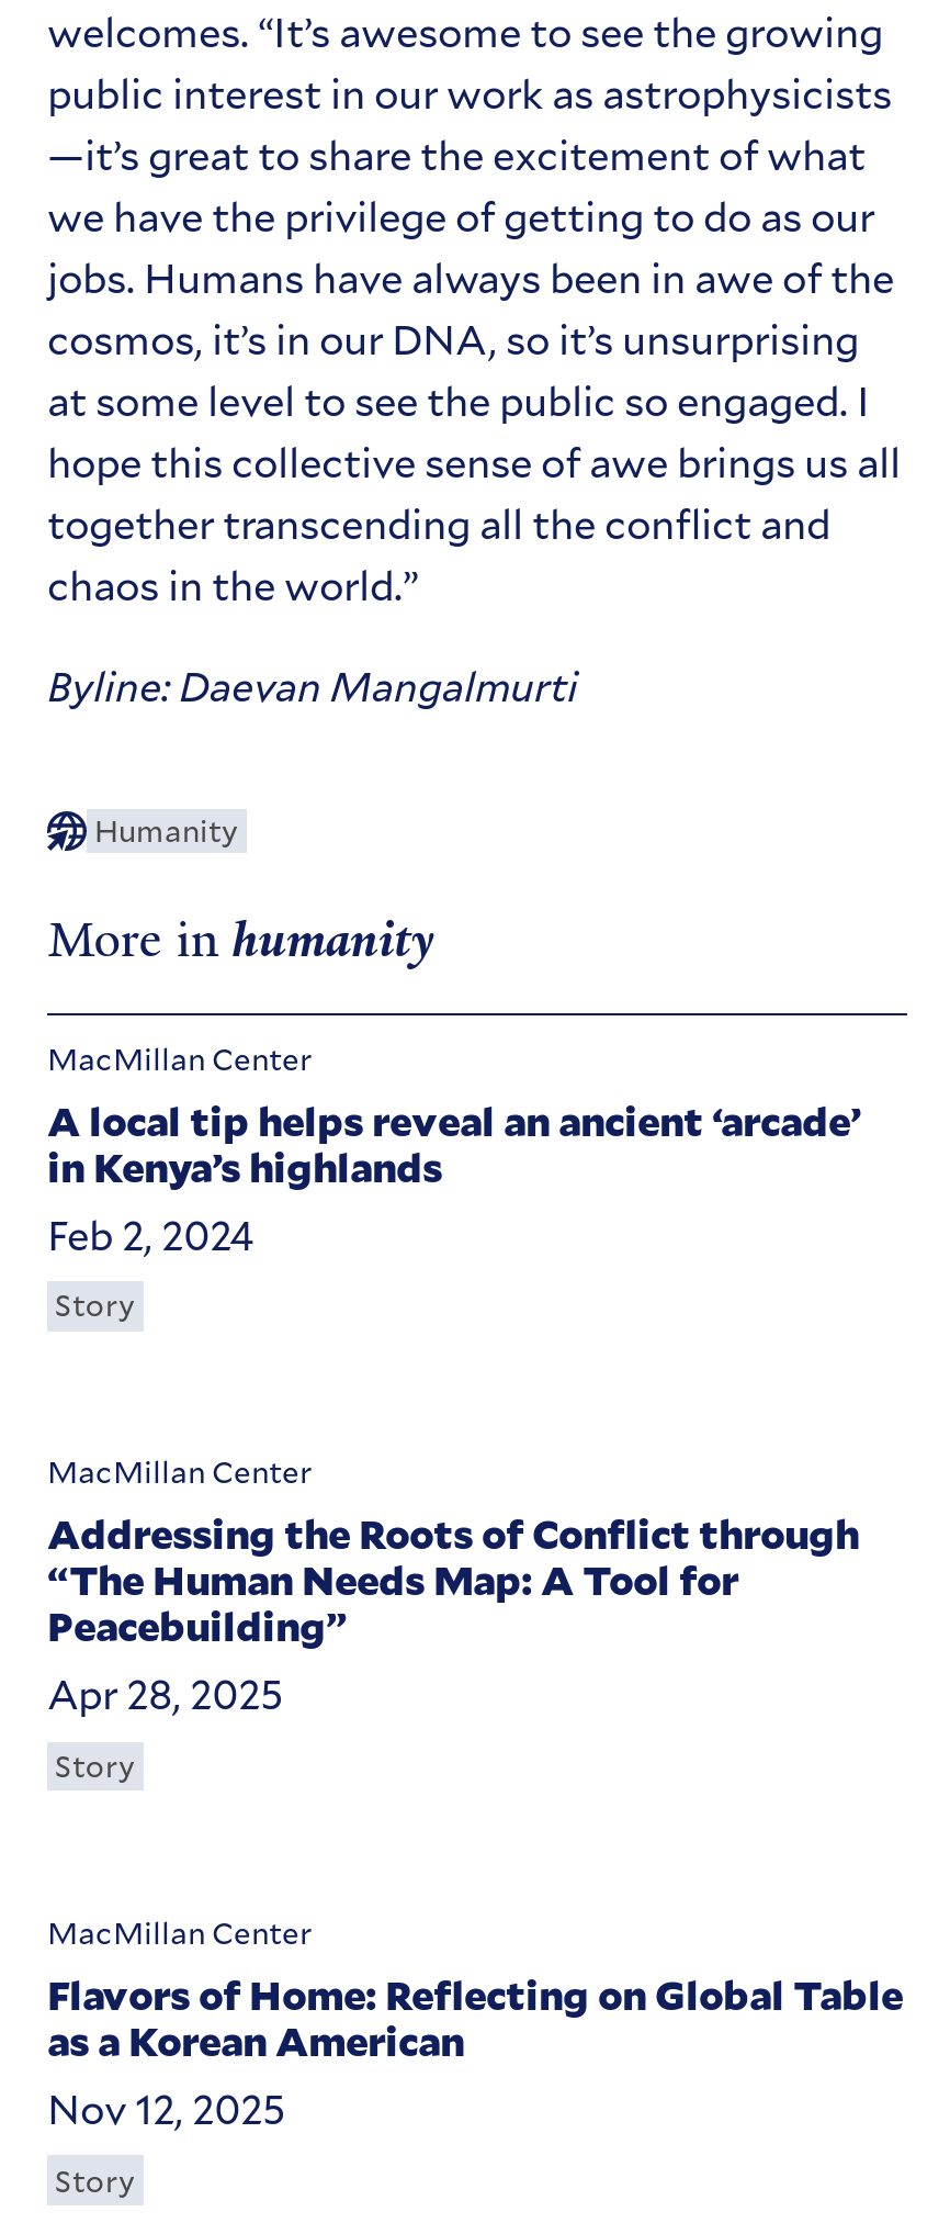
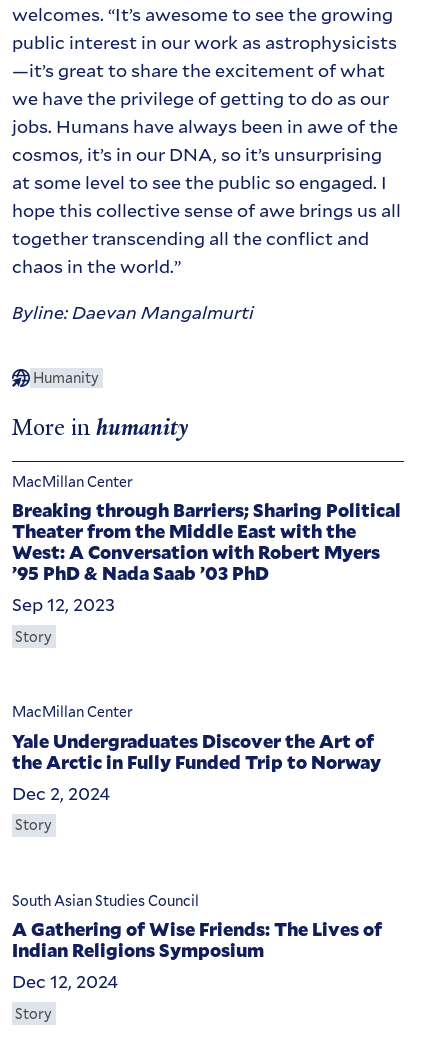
- A local tip helps reveal an ancient ‘arcade’
- in Kenya’s highlands
- Feb 2, 2024
+ Breaking through Barriers; Sharing Political
+ Theater from the Middle East with the
+ West: A Conversation with Robert Myers
+ ’95 PhD & Nada Saab ’03 PhD
+ Sep 12, 2023

moved down: Story | MacMillan Center

- Addressing the Roots of Conflict through
- “The Human Needs Map: A Tool for
- Peacebuilding”
- Apr 28, 2025
+ Yale Undergraduates Discover the Art of
+ the Arctic in Fully Funded Trip to Norway
+ Dec 2, 2024

- MacMillan Center
- Flavors of Home: Reflecting on Global Table
- as a Korean American
- Nov 12, 2025
+ South Asian Studies Council
+ A Gathering of Wise Friends: The Lives of
+ Indian Religions Symposium
+ Dec 12, 2024
